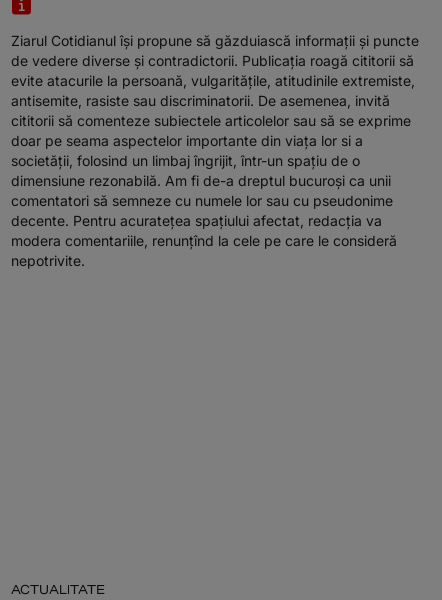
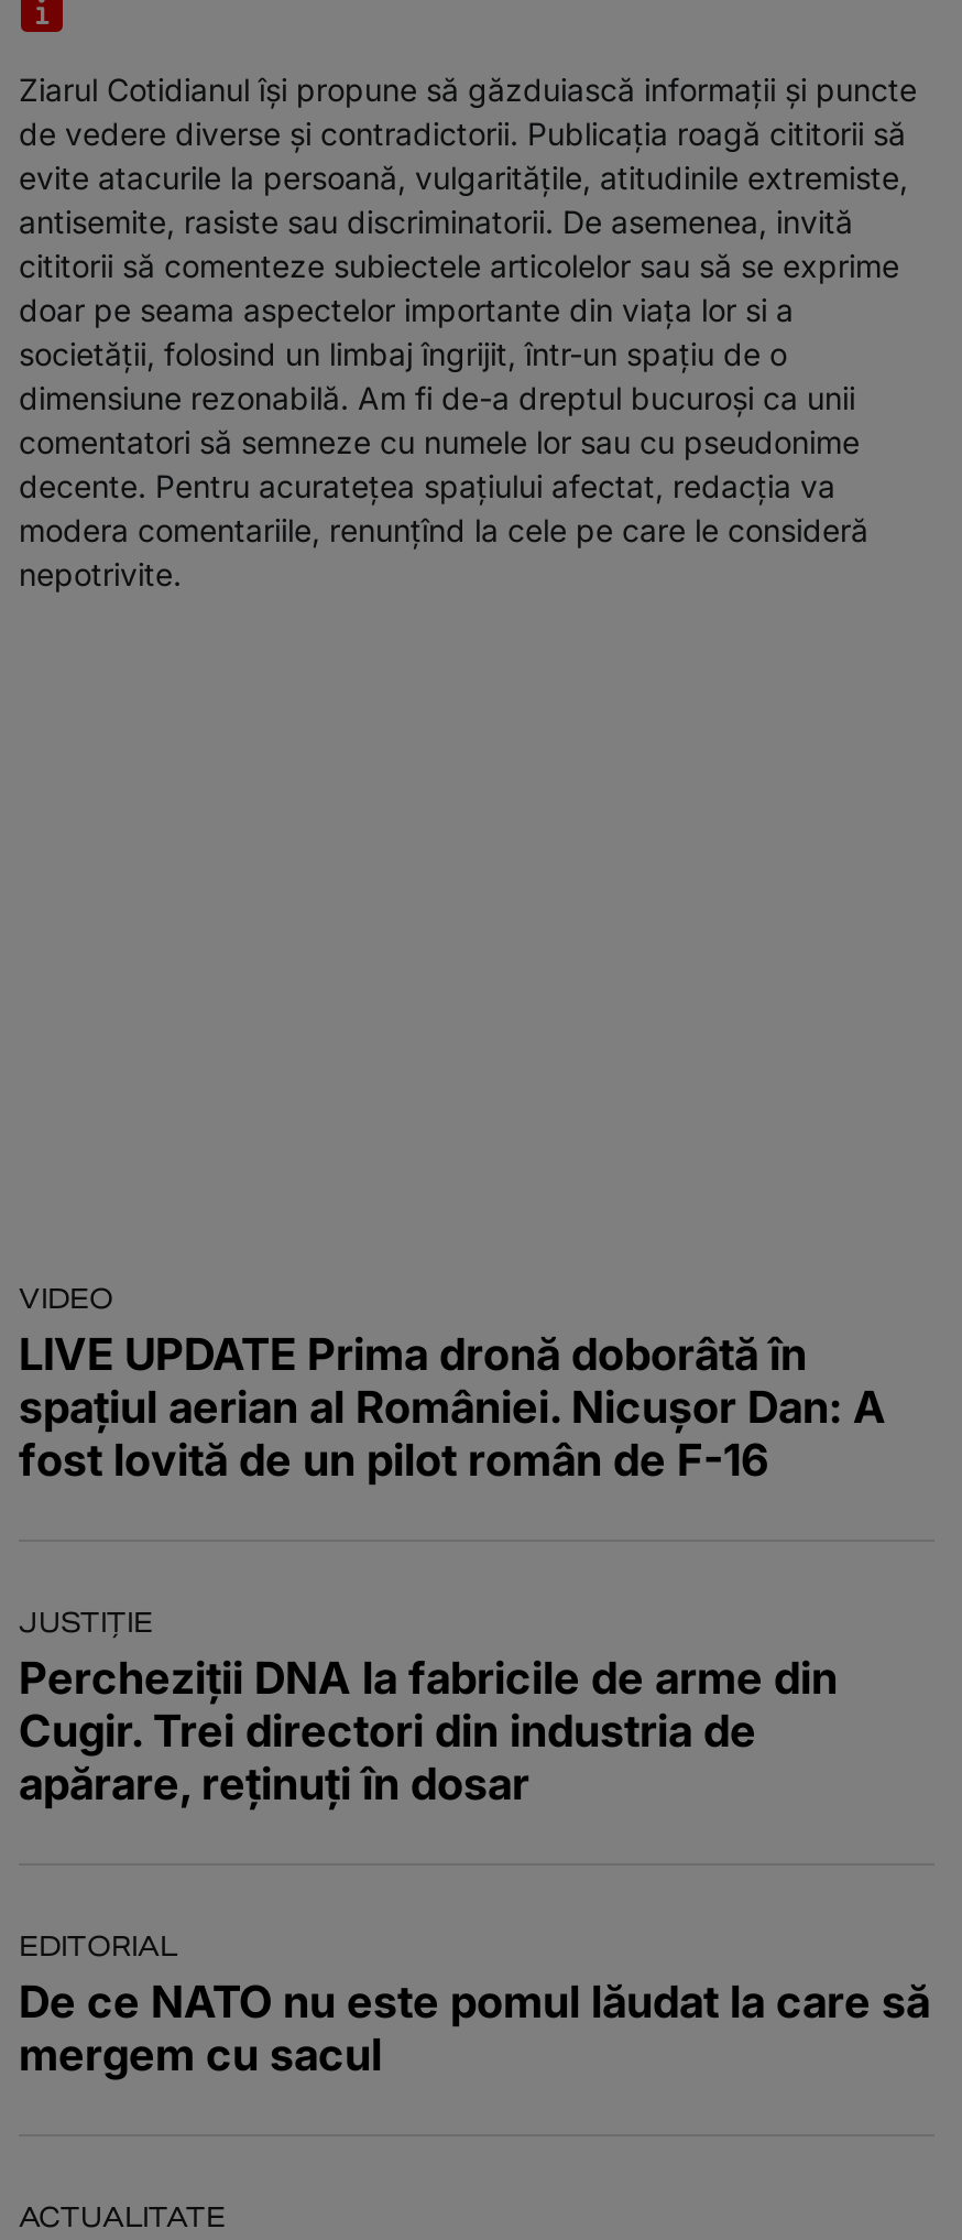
+ VIDEO
+ LIVE UPDATE Prima dronă doborâtă în
+ spațiul aerian al României. Nicușor Dan: A
+ fost lovită de un pilot român de F-16
+ JUSTIȚIE
+ Percheziții DNA la fabricile de arme din
+ Cugir. Trei directori din industria de
+ apărare, reținuți în dosar
+ EDITORIAL
+ De ce NATO nu este pomul lăudat la care să
+ mergem cu sacul
